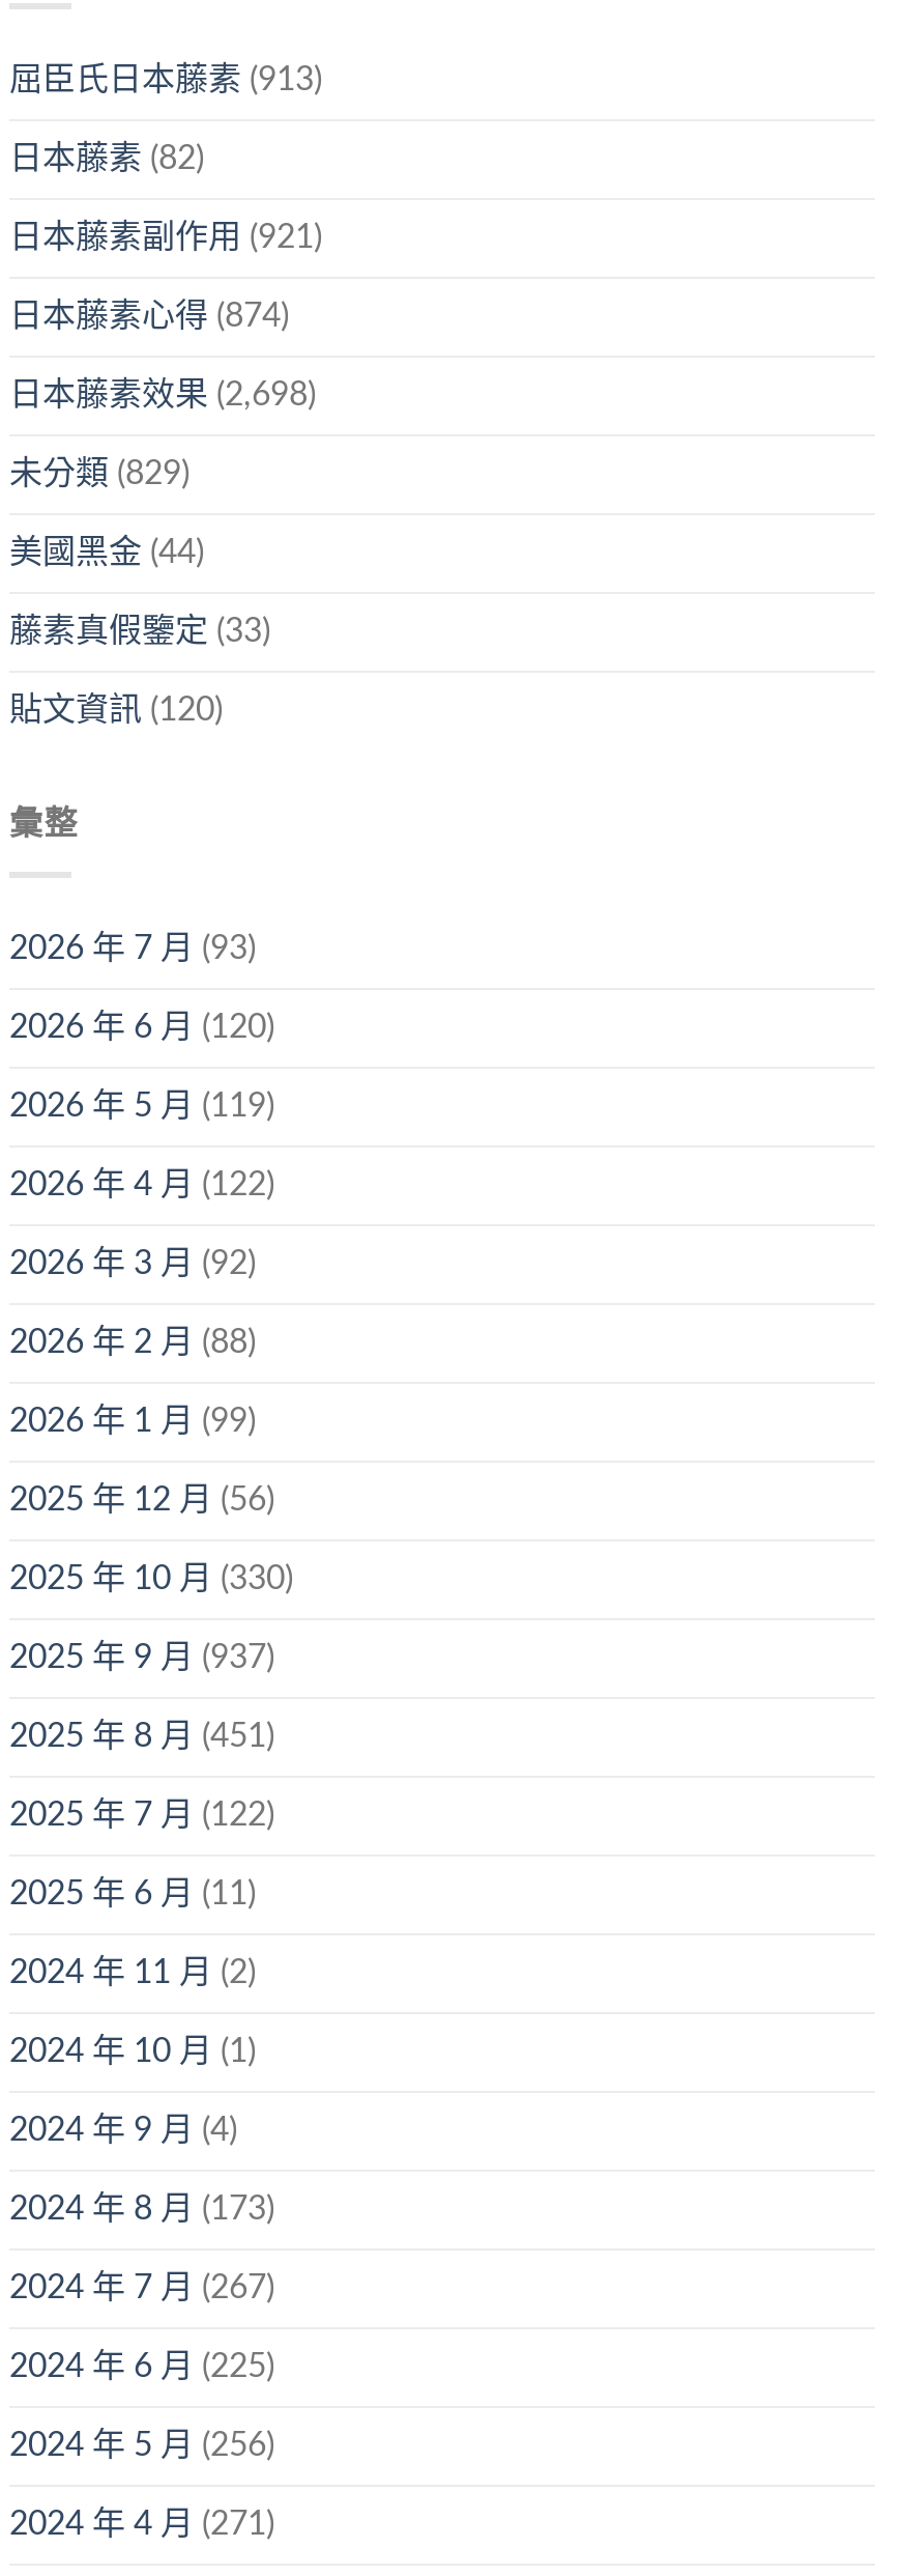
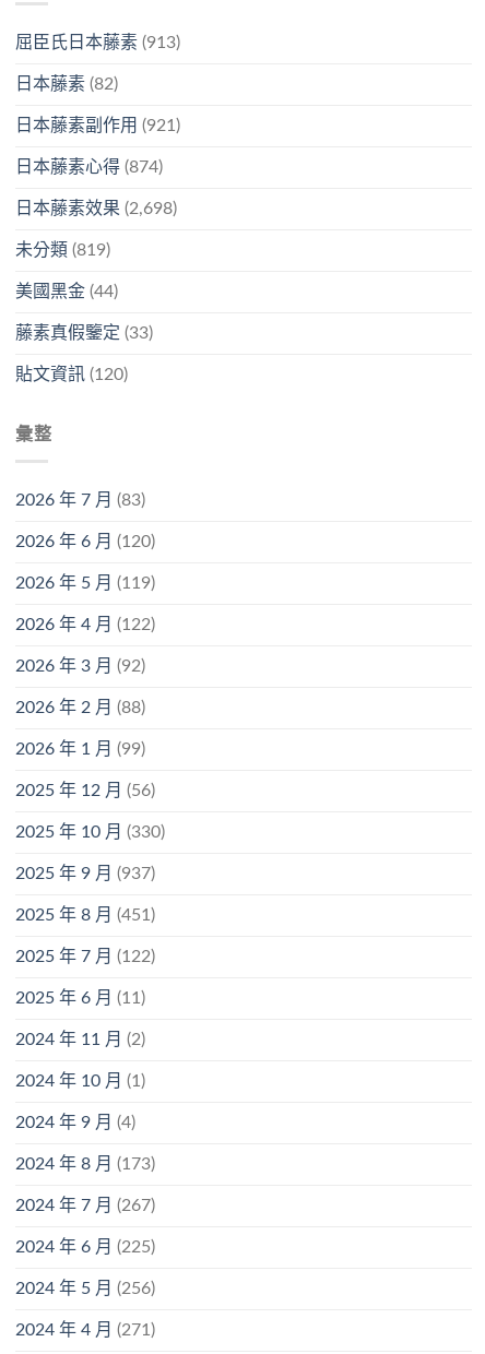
- 未分類(829)
+ 未分類(819)

- 2026 年 7 月(93)
+ 2026 年 7 月(83)
